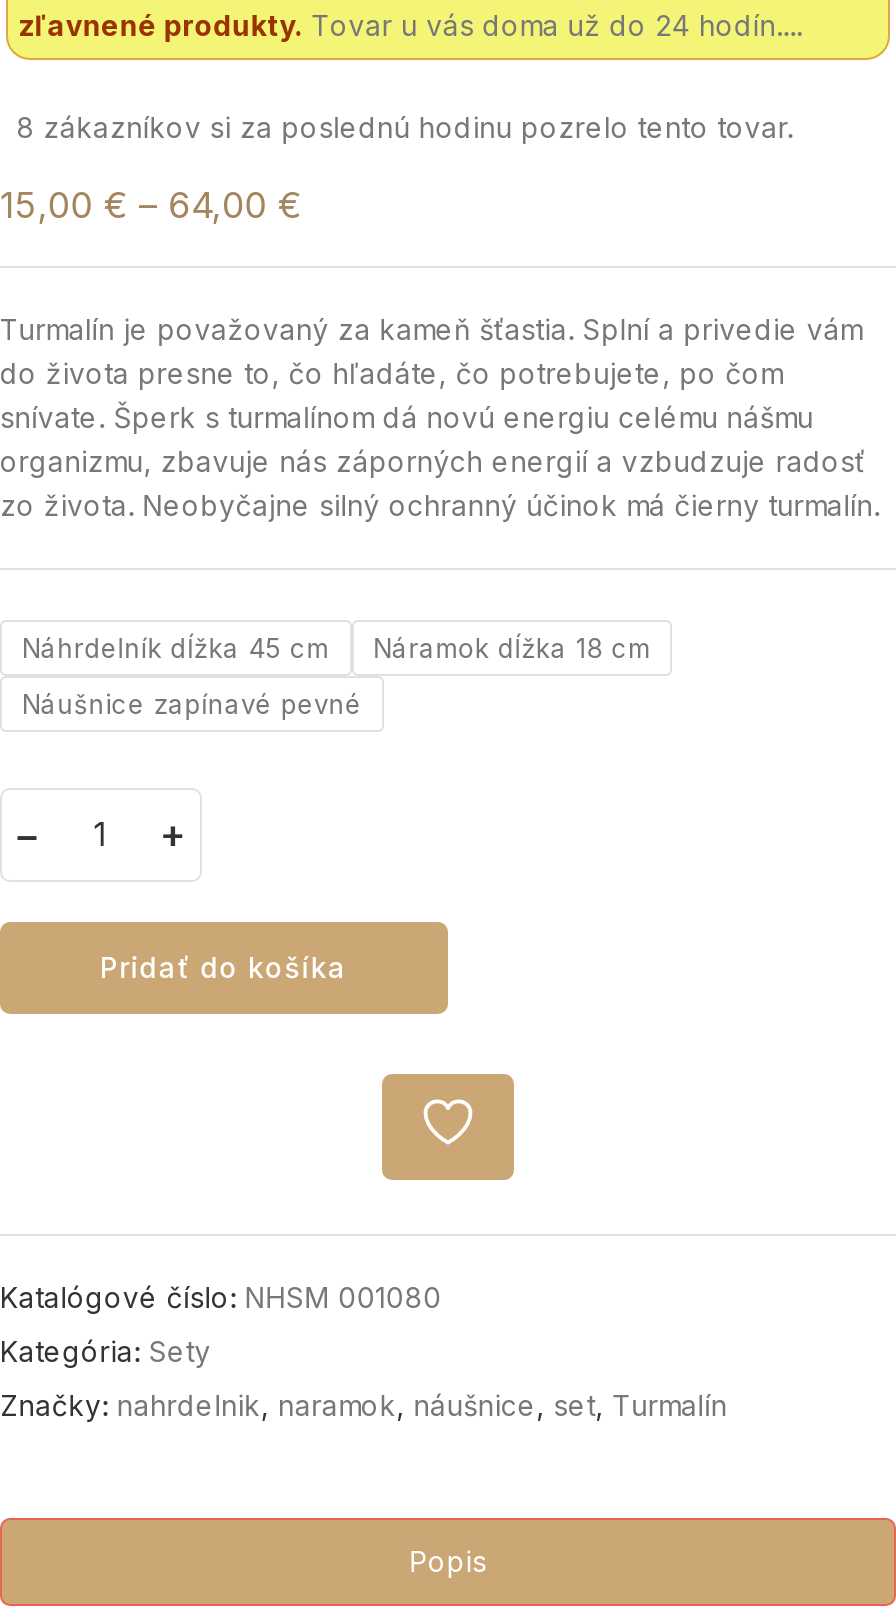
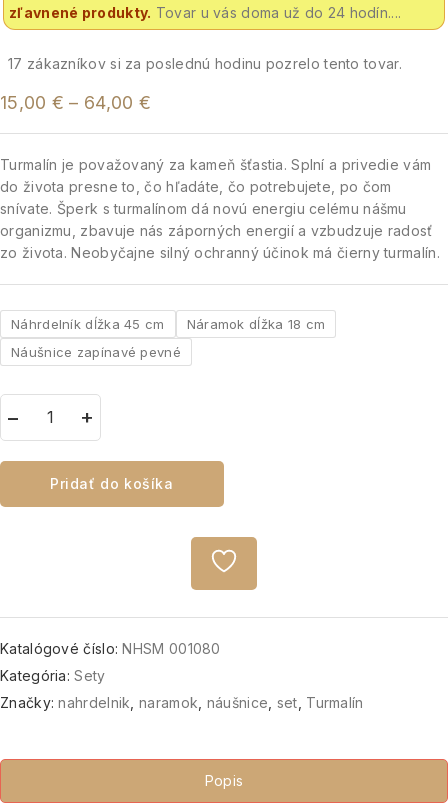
- 8 zákazníkov si za poslednú hodinu pozrelo tento tovar.
+ 17 zákazníkov si za poslednú hodinu pozrelo tento tovar.
